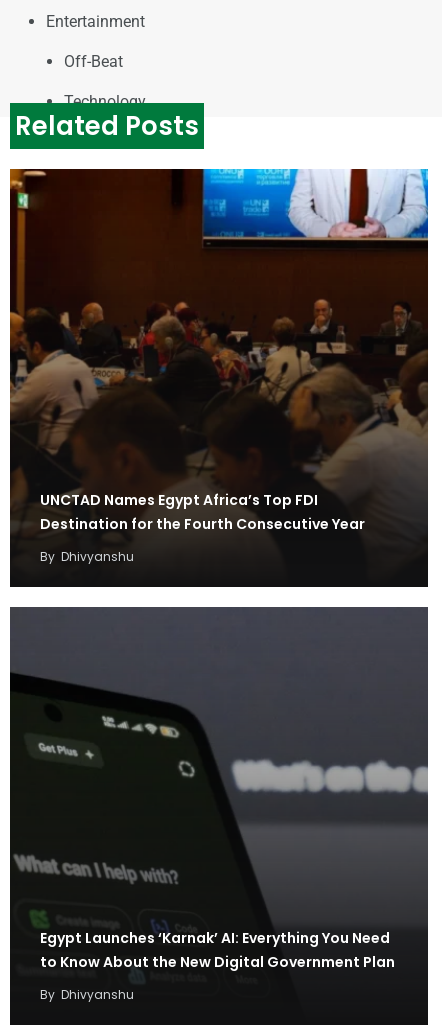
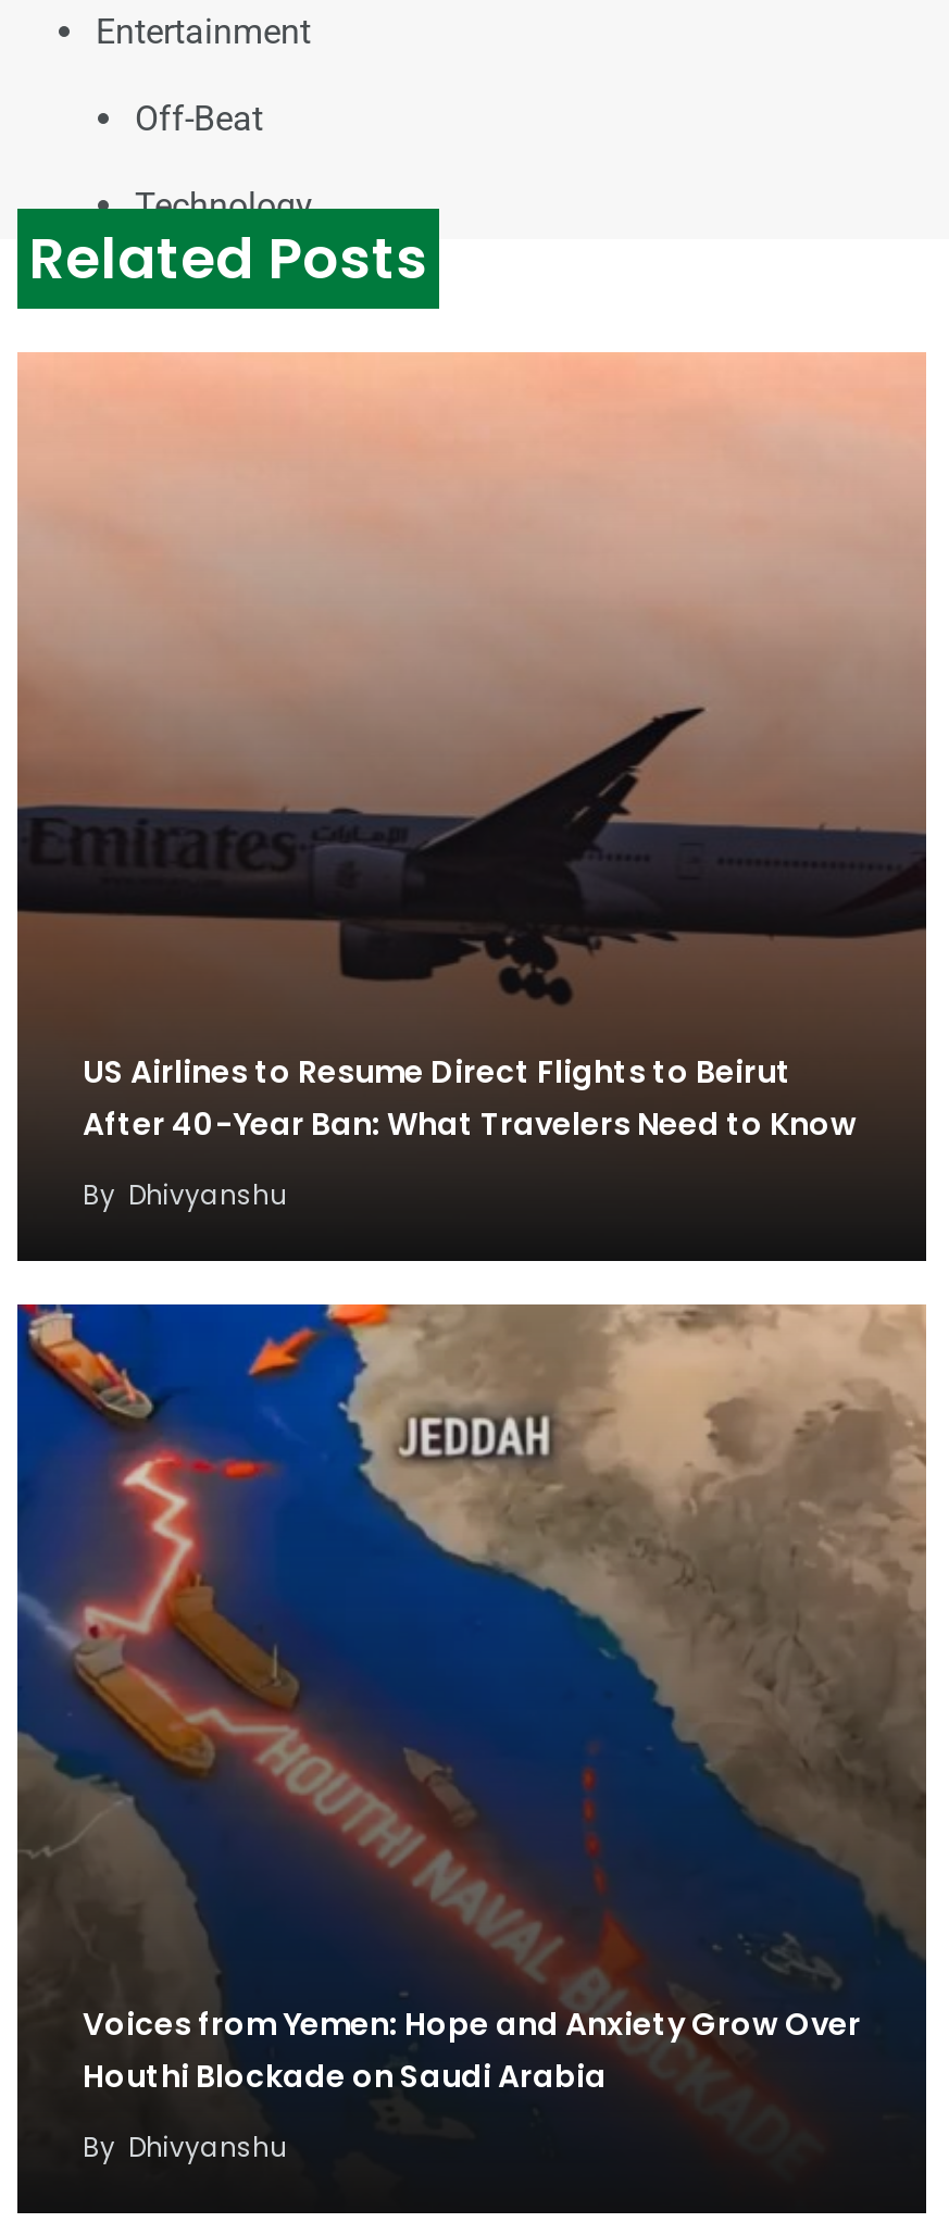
- [image]
- UNCTAD Names Egypt Africa’s Top FDI
- Destination for the Fourth Consecutive Year
+ [image]
+ US Airlines to Resume Direct Flights to Beirut
+ After 40-Year Ban: What Travelers Need to Know

- [image]
- Egypt Launches ‘Karnak’ AI: Everything You Need
- to Know About the New Digital Government Plan
+ [image]
+ Voices from Yemen: Hope and Anxiety Grow Over
+ Houthi Blockade on Saudi Arabia
